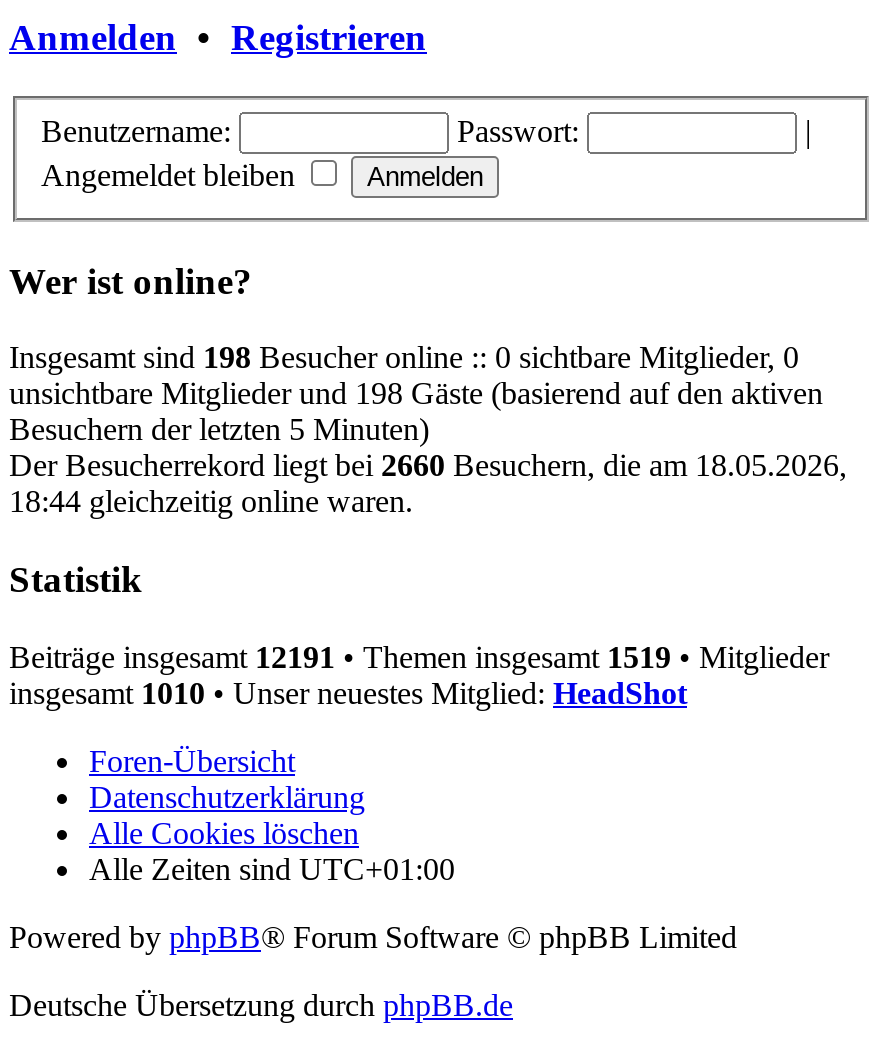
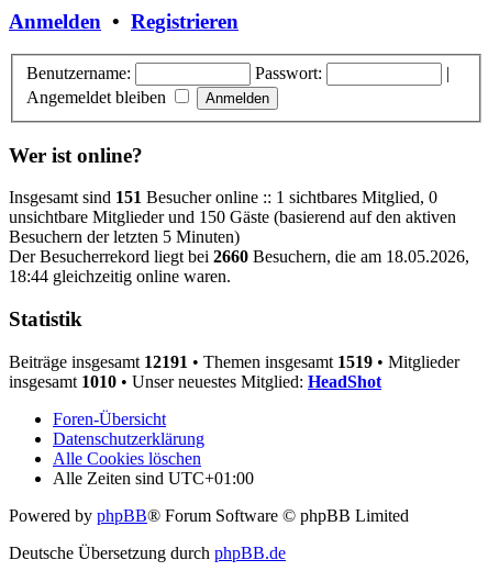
- Insgesamt sind 198 Besucher online :: 0 sichtbare Mitglieder, 0
+ Insgesamt sind 151 Besucher online :: 1 sichtbares Mitglied, 0

- unsichtbare Mitglieder und 198 Gäste (basierend auf den aktiven
+ unsichtbare Mitglieder und 150 Gäste (basierend auf den aktiven
